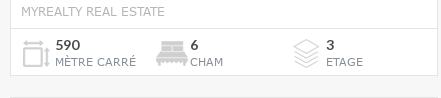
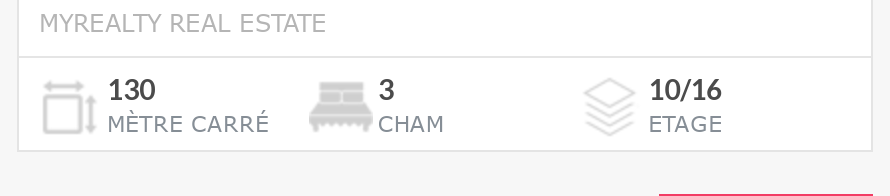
- 590
+ 130

- 6
+ 3

- 3
+ 10/16
